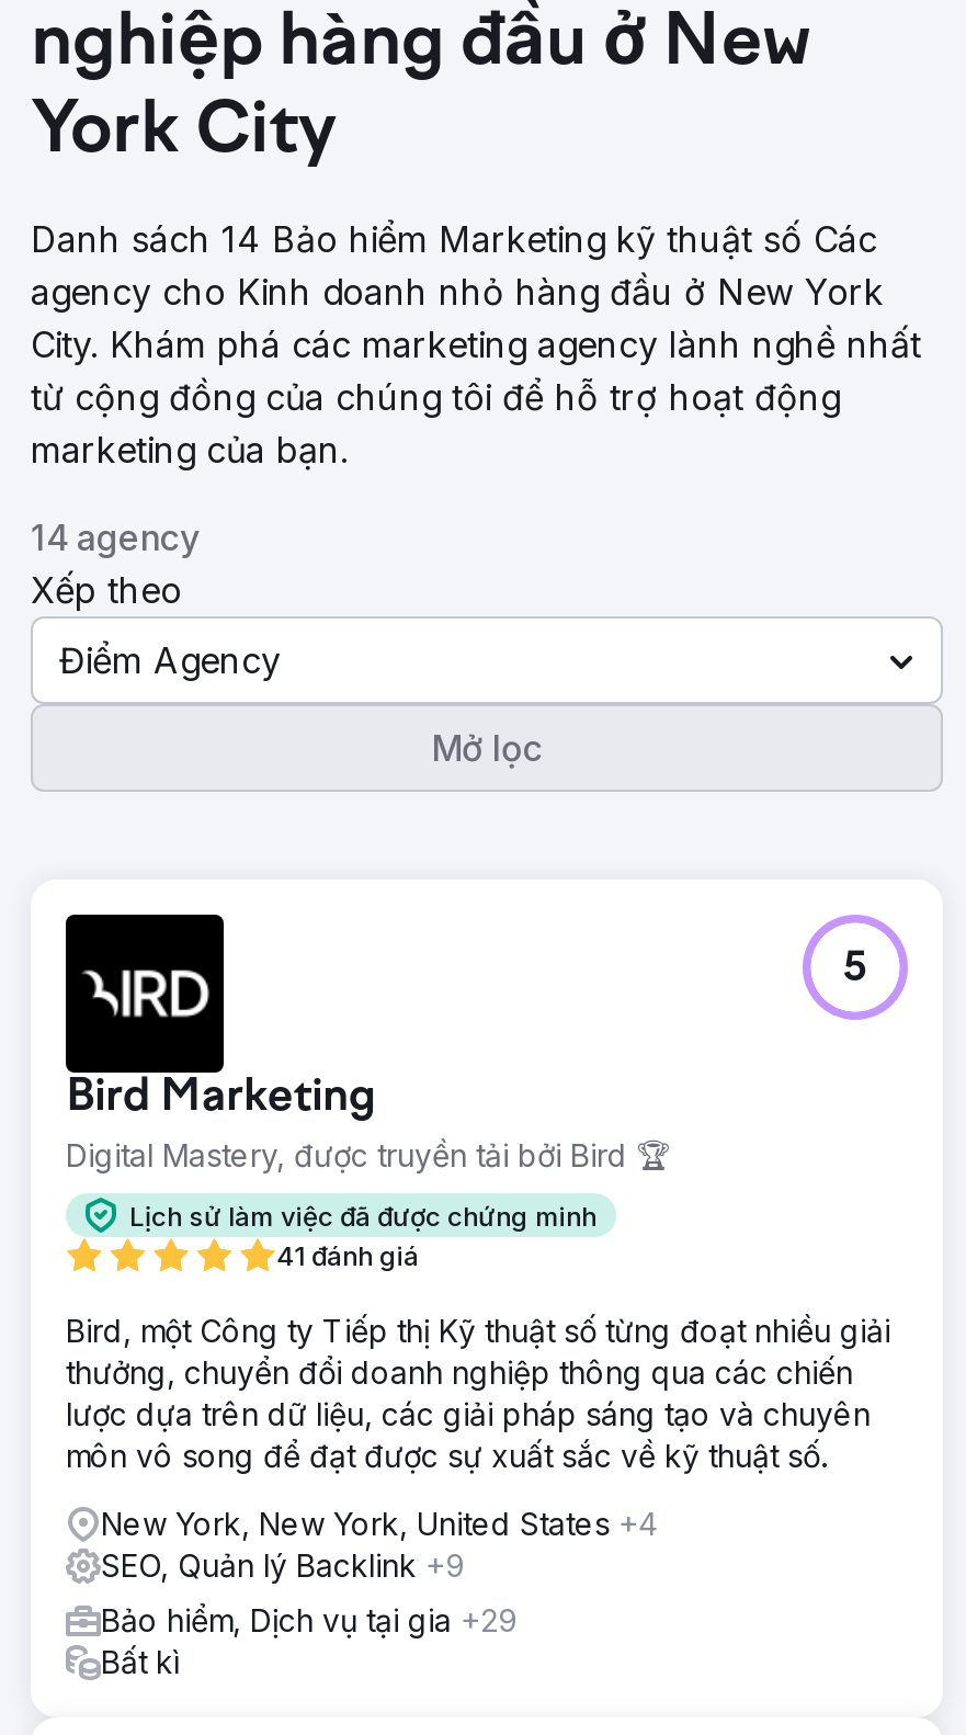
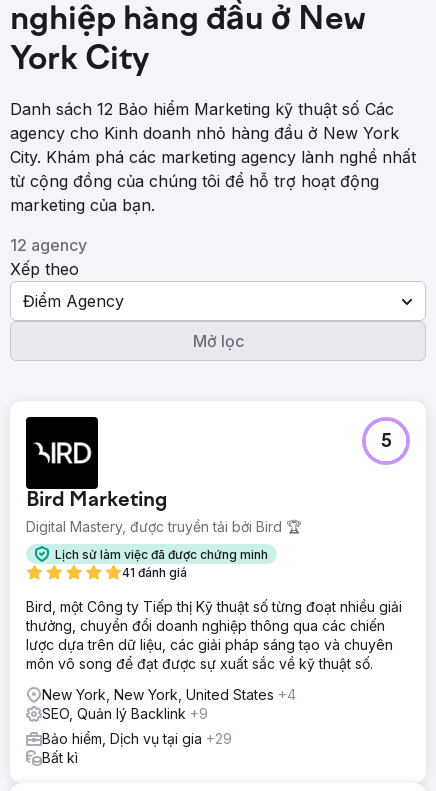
- Danh sách 14 Bảo hiểm Marketing kỹ thuật số Các
+ Danh sách 12 Bảo hiểm Marketing kỹ thuật số Các

- 14 agency
+ 12 agency
